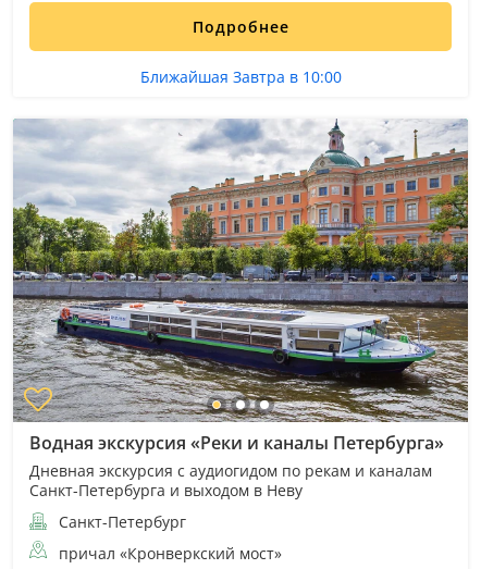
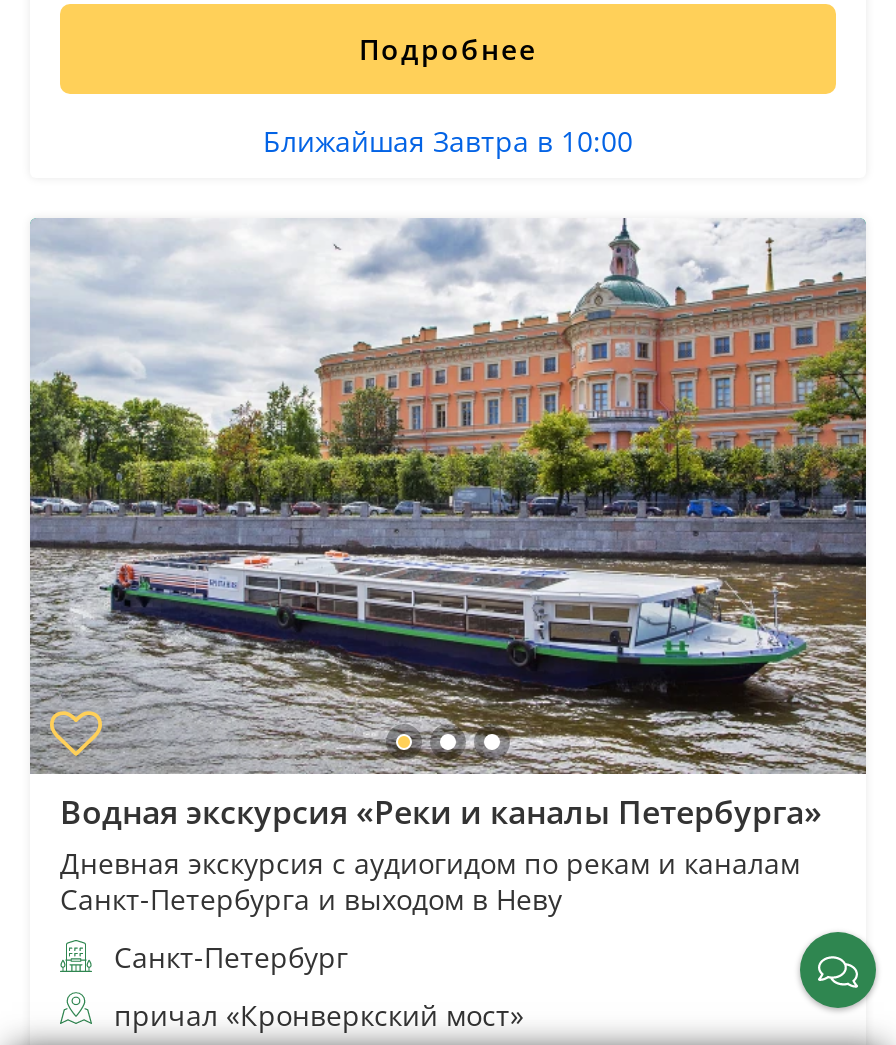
+ [image]
